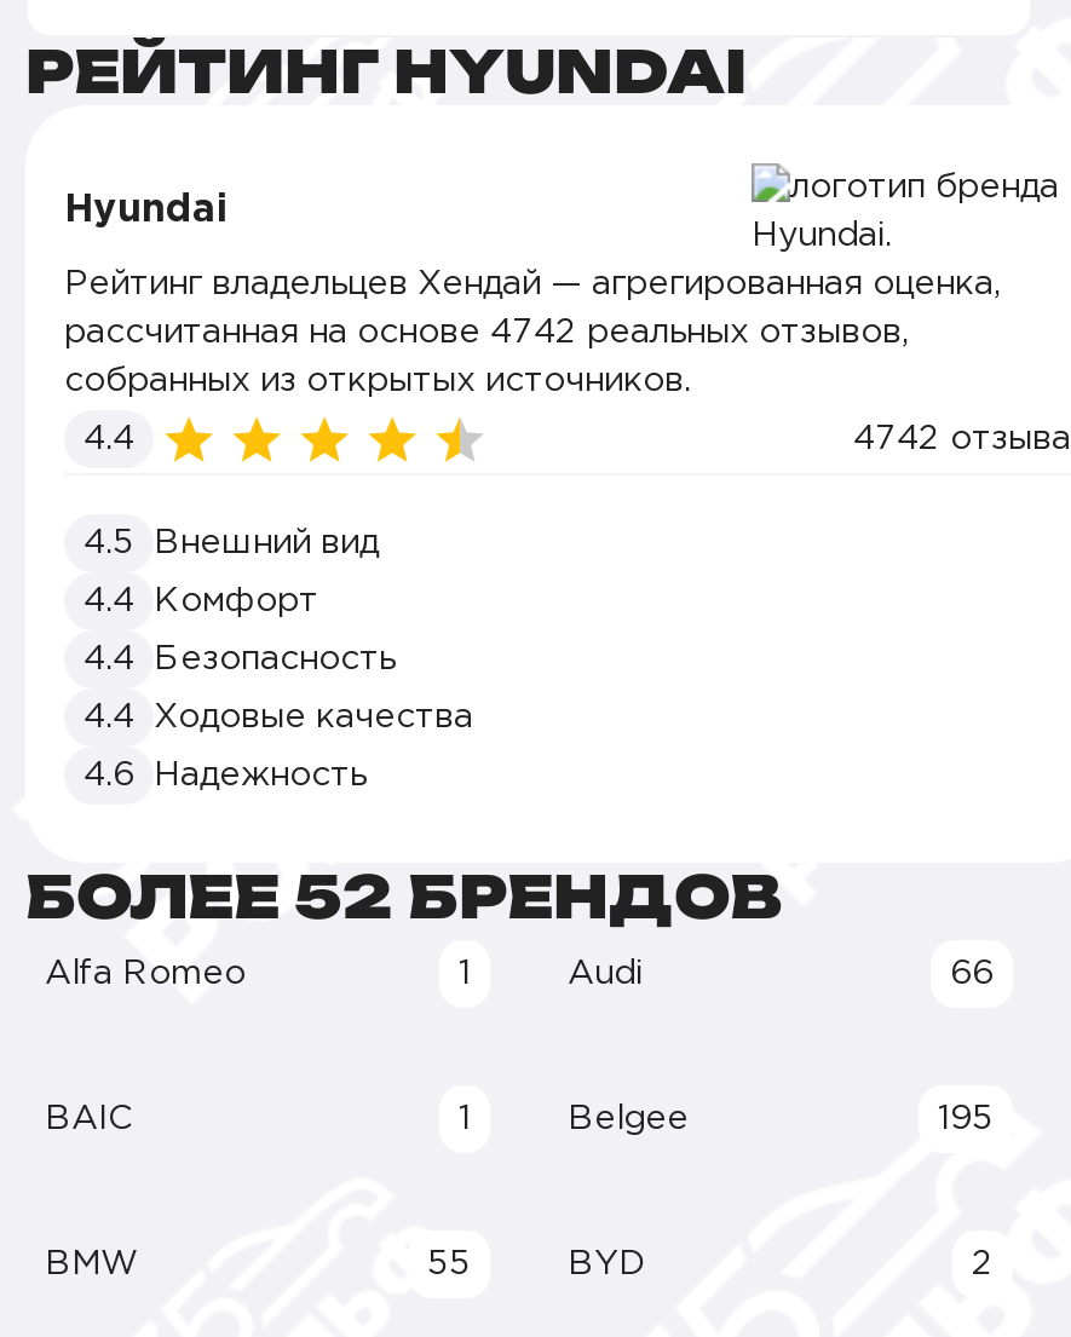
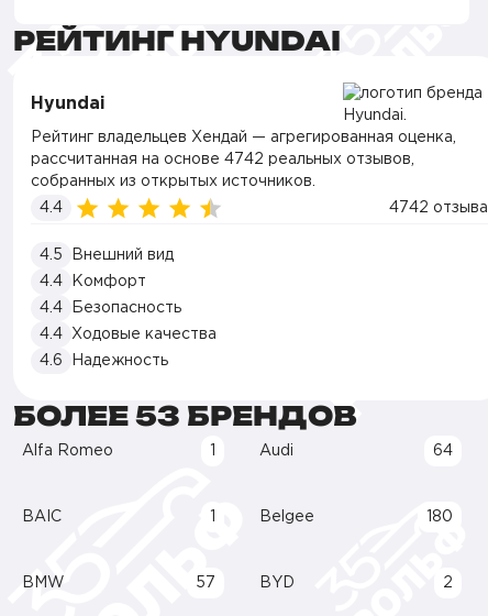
- БОЛЕЕ 52 БРЕНДОВ
+ БОЛЕЕ 53 БРЕНДОВ

- 66
+ 64

- 195
+ 180

- 55
+ 57
